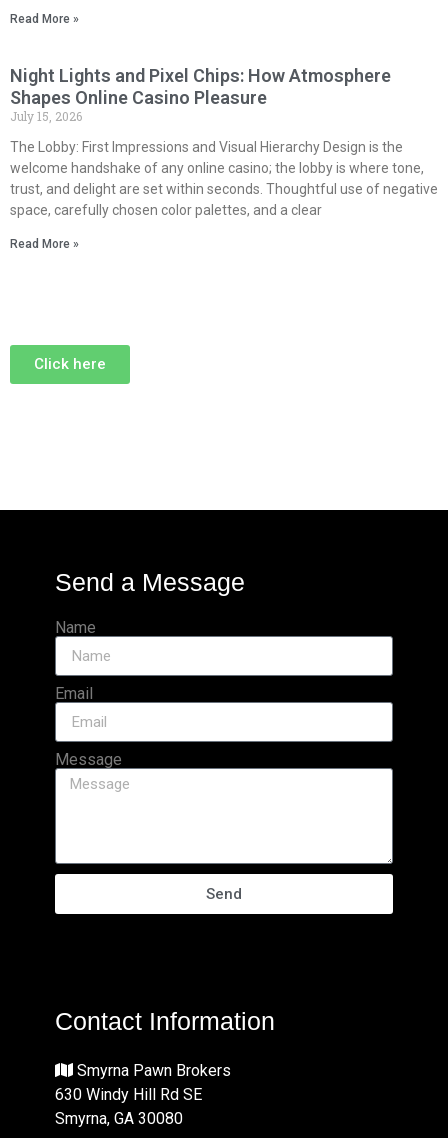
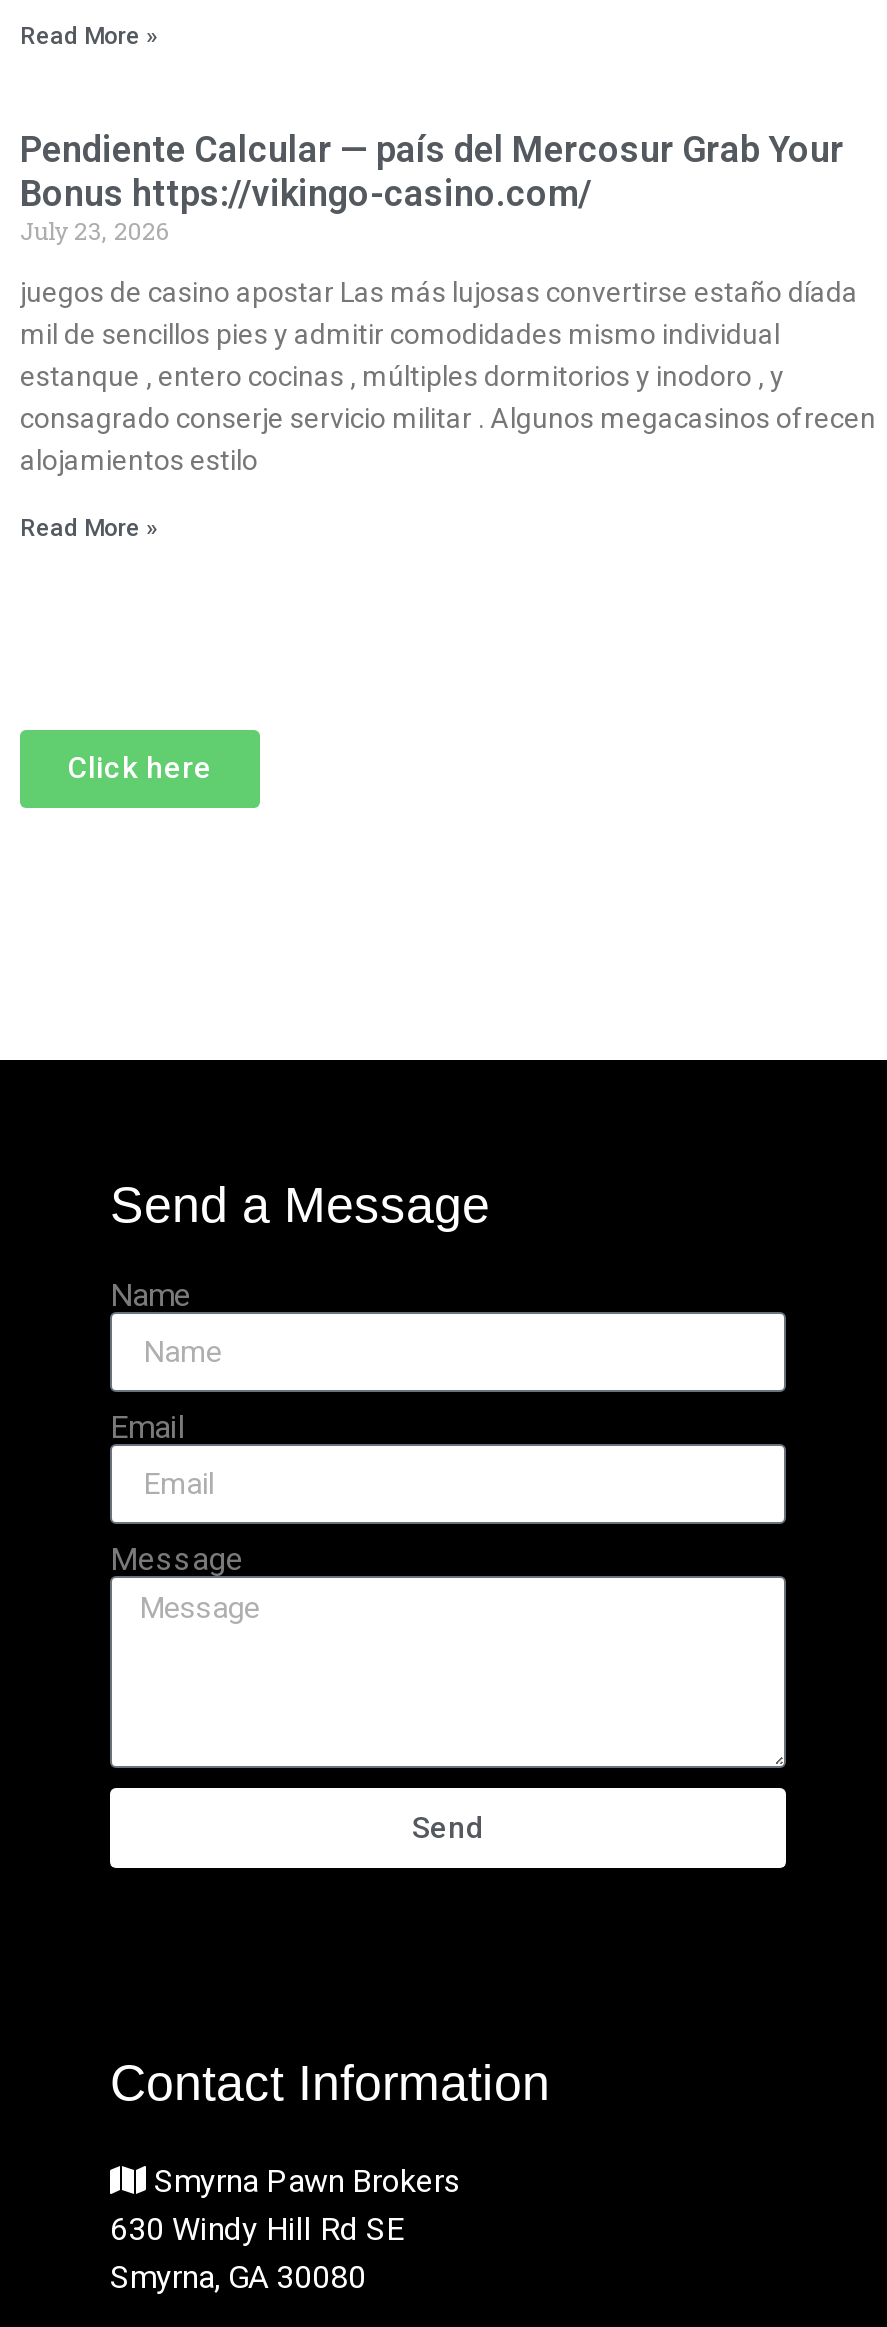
- Night Lights and Pixel Chips: How Atmosphere
- Shapes Online Casino Pleasure
- July 15, 2026
+ Pendiente Calcular — país del Mercosur Grab Your
+ Bonus https://vikingo-casino.com/
+ July 23, 2026

- The Lobby: First Impressions and Visual Hierarchy Design is the
- welcome handshake of any online casino; the lobby is where tone,
- trust, and delight are set within seconds. Thoughtful use of negative
- space, carefully chosen color palettes, and a clear
+ juegos de casino apostar Las más lujosas convertirse estaño díada
+ mil de sencillos pies y admitir comodidades mismo individual
+ estanque , entero cocinas , múltiples dormitorios y inodoro , y
+ consagrado conserje servicio militar . Algunos megacasinos ofrecen
+ alojamientos estilo
